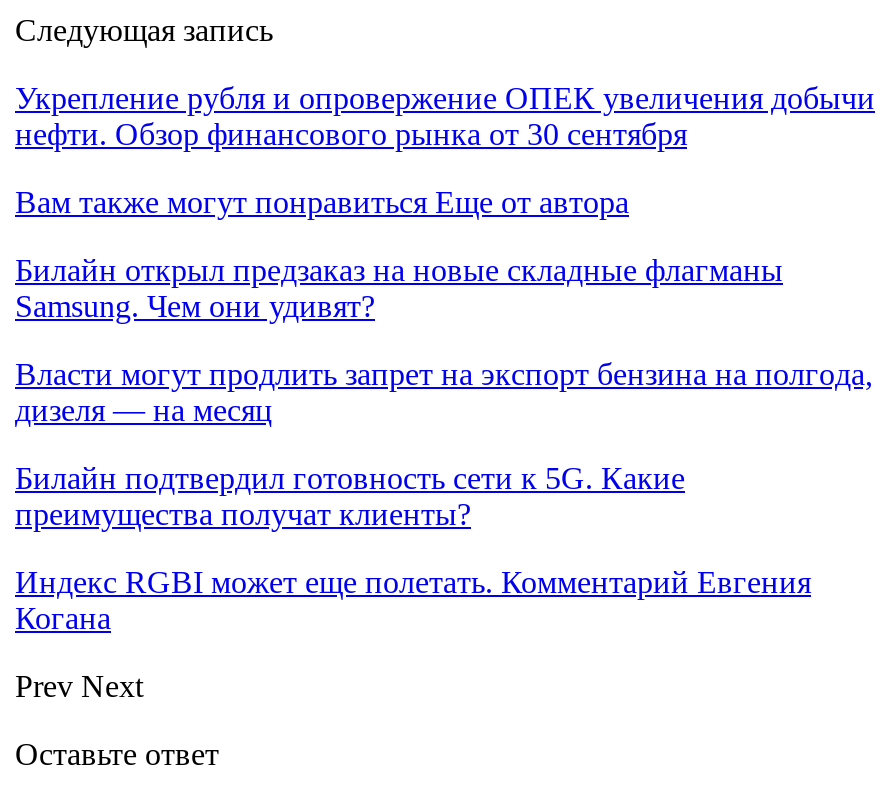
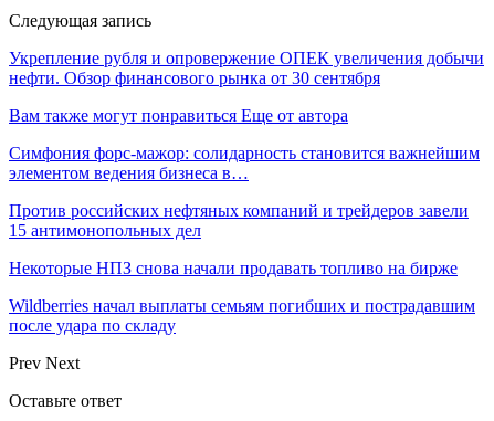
- Билайн открыл предзаказ на новые складные флагманы
- Samsung. Чем они удивят?
+ Симфония форс-мажор: солидарность становится важнейшим
+ элементом ведения бизнеса в…

- Власти могут продлить запрет на экспорт бензина на полгода,
- дизеля — на месяц
+ Против российских нефтяных компаний и трейдеров завели
+ 15 антимонопольных дел

- Билайн подтвердил готовность сети к 5G. Какие
- преимущества получат клиенты?
+ Некоторые НПЗ снова начали продавать топливо на бирже

- Индекс RGBI может еще полетать. Комментарий Евгения
- Когана
+ Wildberries начал выплаты семьям погибших и пострадавшим
+ после удара по складу
